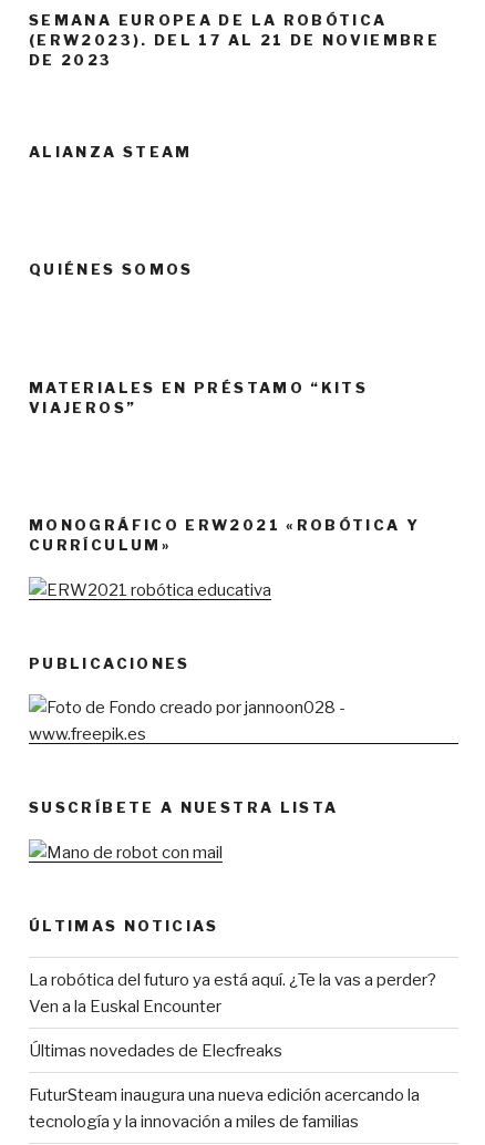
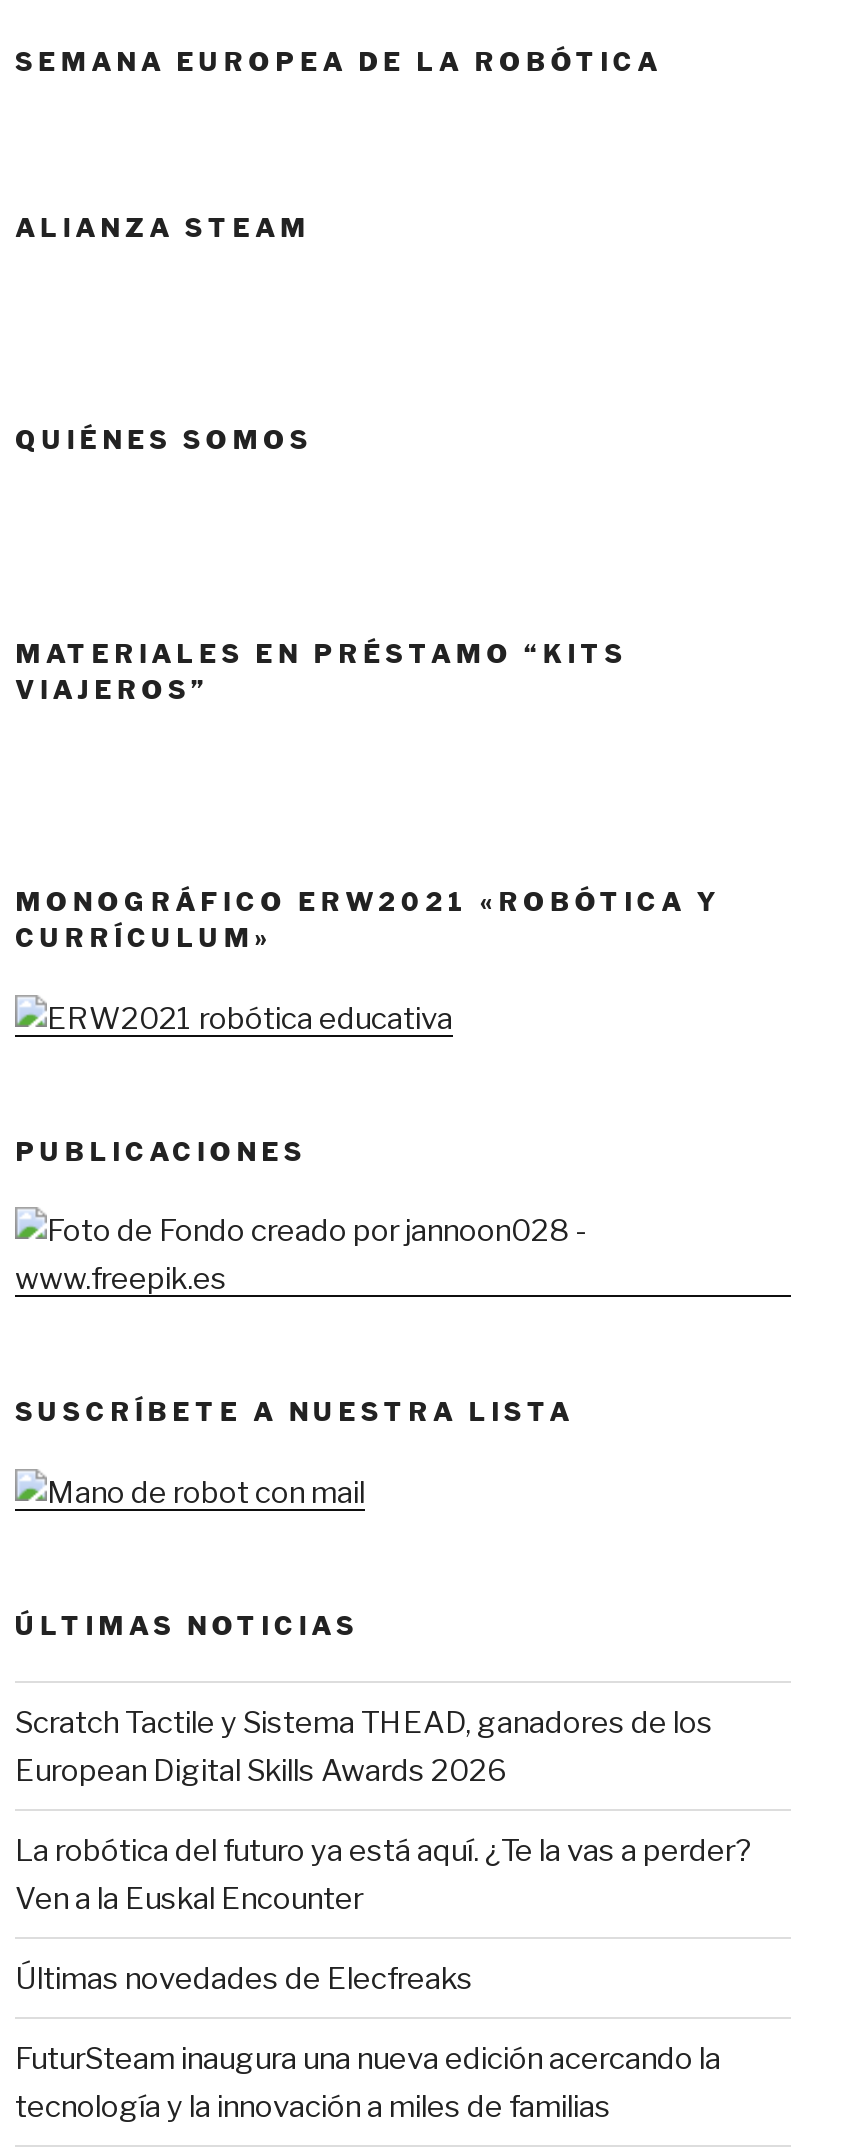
- (ERW2023). DEL 17 AL 21 DE NOVIEMBRE
- DE 2023

moved up: ALIANZA STEAM | QUIÉNES SOMOS | MATERIALES EN PRÉSTAMO “KITS | ... | SUSCRÍBETE A NUESTRA LISTA | ÚLTIMAS NOTICIAS

+ Scratch Tactile y Sistema THEAD, ganadores de los
+ European Digital Skills Awards 2026
